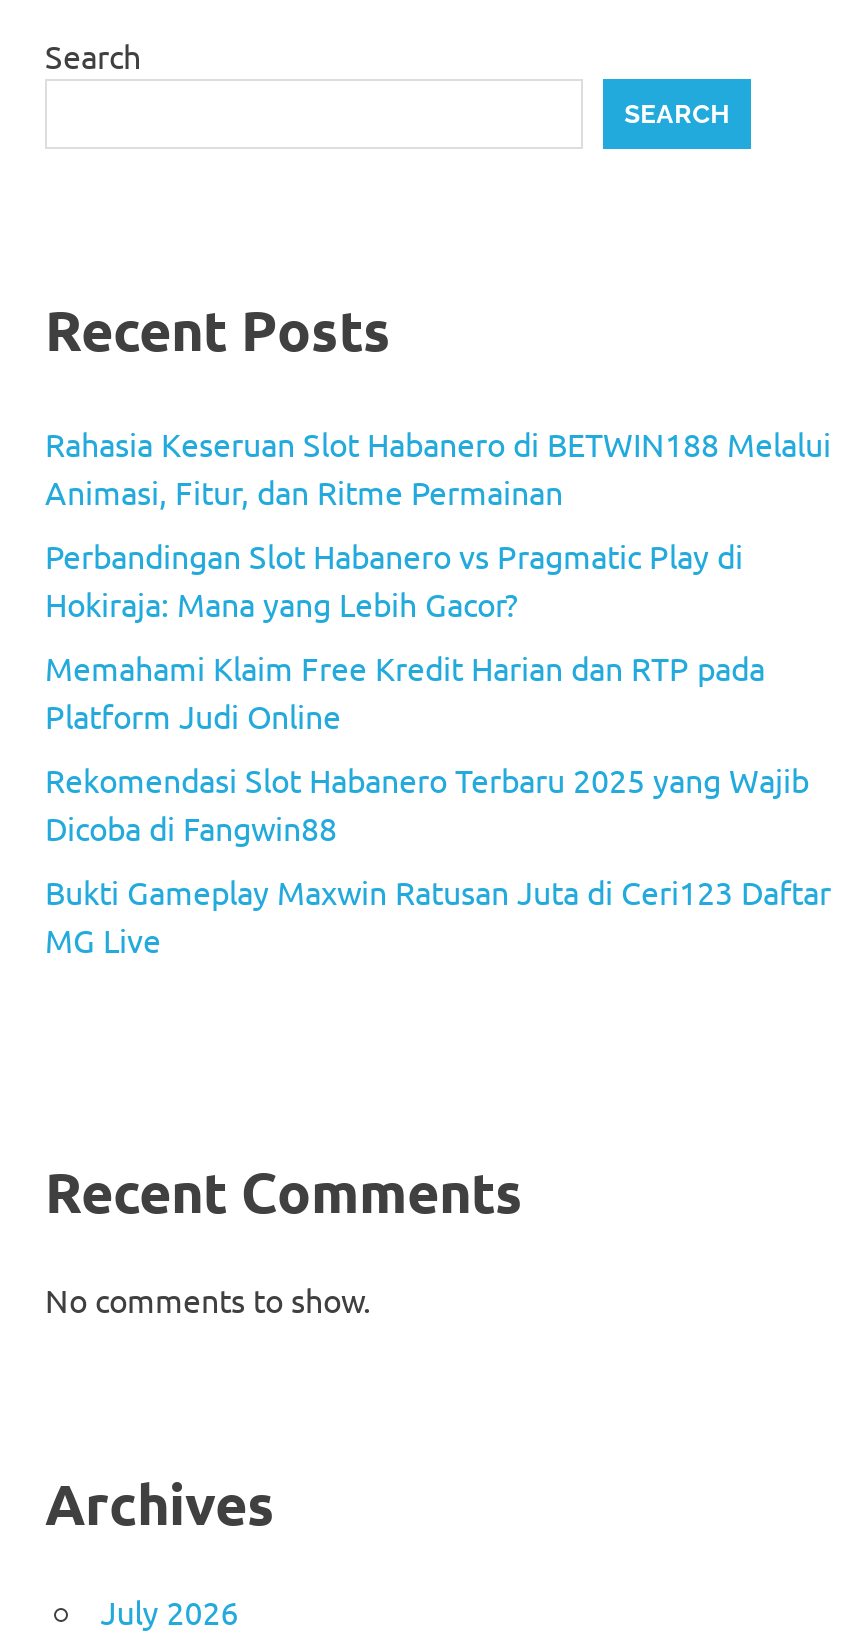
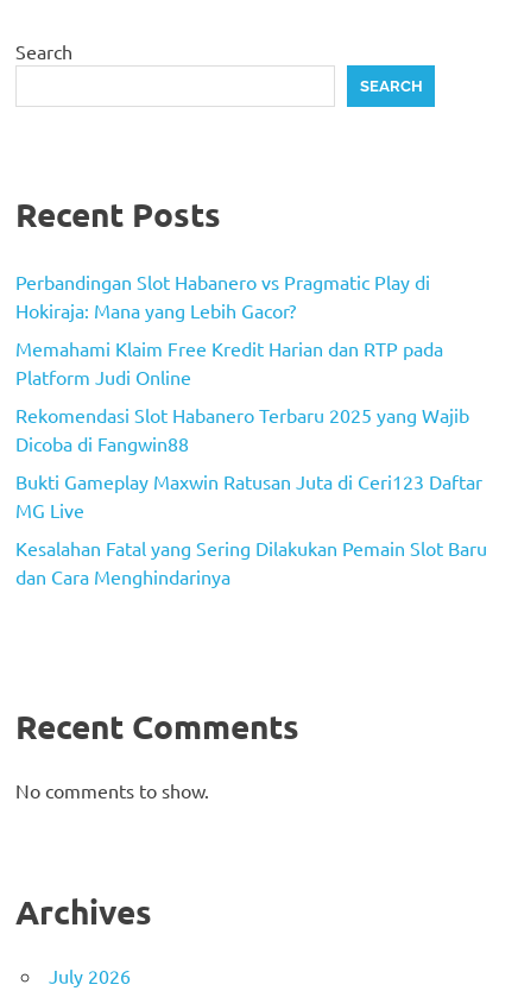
- Rahasia Keseruan Slot Habanero di BETWIN188 Melalui
- Animasi, Fitur, dan Ritme Permainan

moved up: Perbandingan Slot Habanero vs Pragmatic Play di | Hokiraja: Mana yang Lebih Gacor? | Memahami Klaim Free Kredit Harian dan RTP pada | Platform Judi Online | Rekomendasi Slot Habanero Terbaru 2025 yang Wajib | Dicoba di Fangwin88 | Bukti Gameplay Maxwin Ratusan Juta di Ceri123 Daftar | MG Live

+ Kesalahan Fatal yang Sering Dilakukan Pemain Slot Baru
+ dan Cara Menghindarinya
